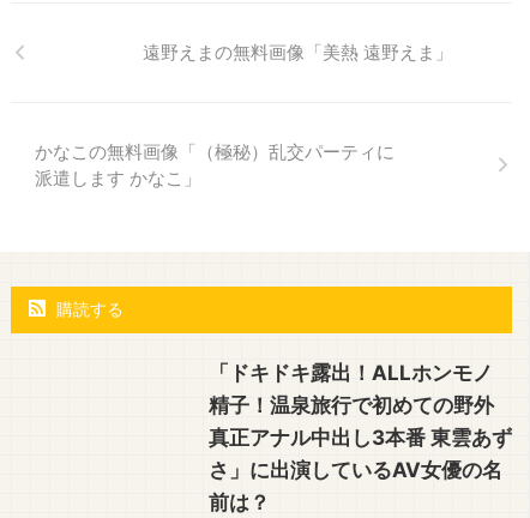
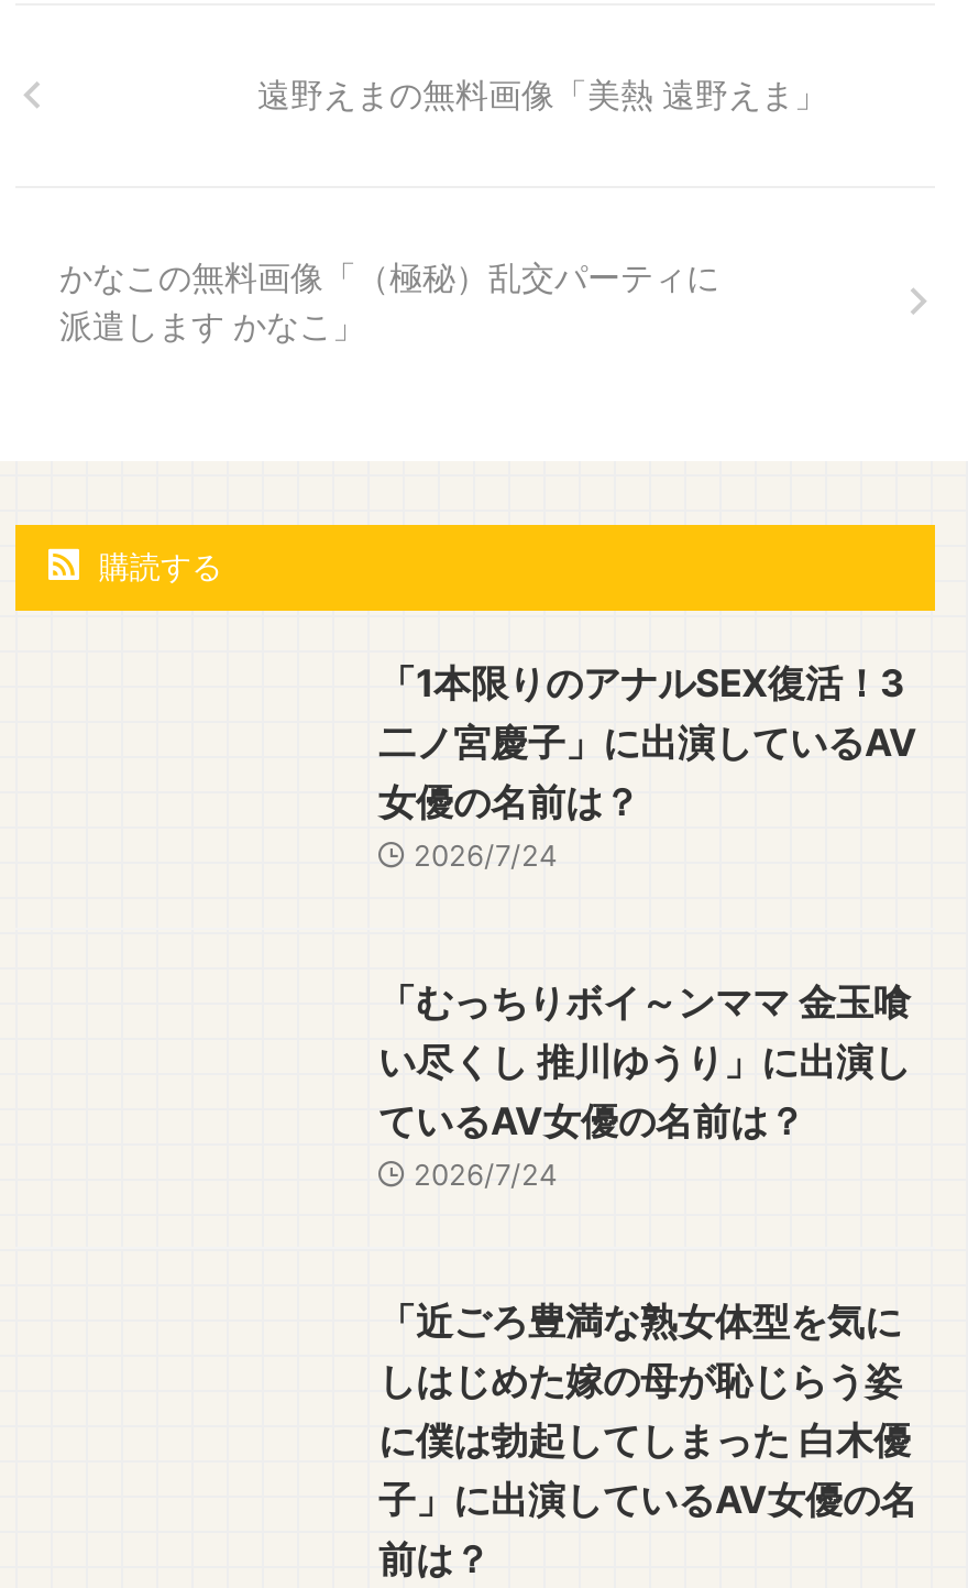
- 「ドキドキ露出！ALLホンモノ
- 精子！温泉旅行で初めての野外
- 真正アナル中出し3本番 東雲あず
- さ」に出演しているAV女優の名
+ 「1本限りのアナルSEX復活！3
+ 二ノ宮慶子」に出演しているAV
+ 女優の名前は？
+ 2026/7/24
+ 「むっちりボイ～ンママ 金玉喰
+ い尽くし 推川ゆうり」に出演し
+ ているAV女優の名前は？
+ 2026/7/24
+ 「近ごろ豊満な熟女体型を気に
+ しはじめた嫁の母が恥じらう姿
+ に僕は勃起してしまった 白木優
+ 子」に出演しているAV女優の名
